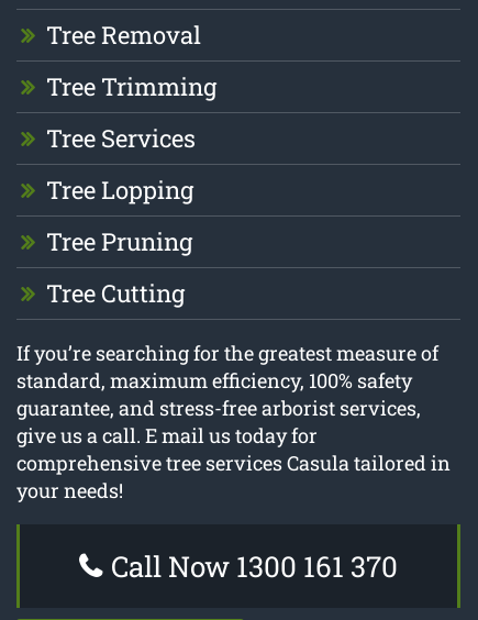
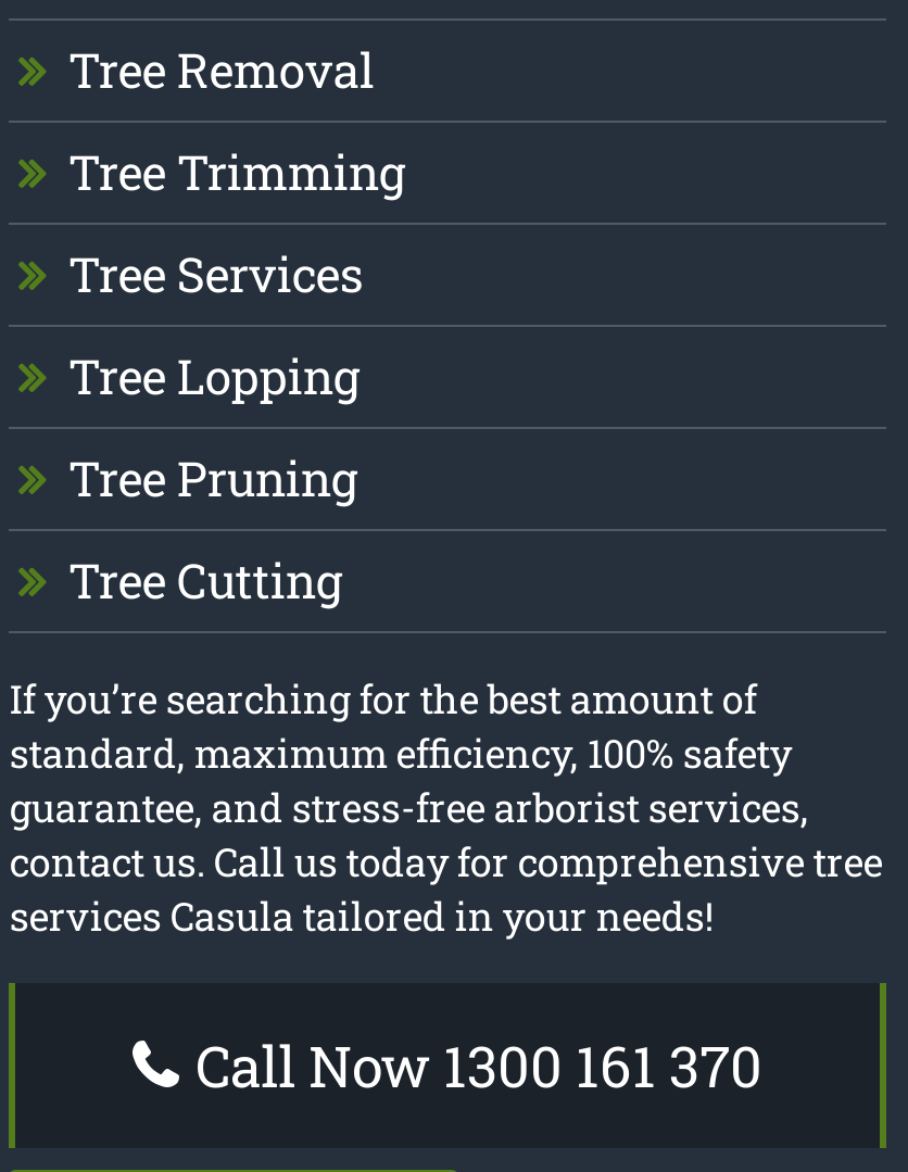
- If you’re searching for the greatest measure of
+ If you’re searching for the best amount of

- give us a call. E mail us today for
- comprehensive tree services Casula tailored in
- your needs!
+ contact us. Call us today for comprehensive tree
+ services Casula tailored in your needs!
